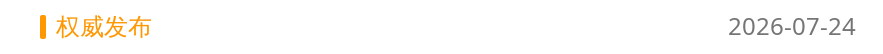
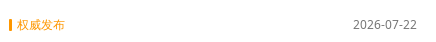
- 2026-07-24
+ 2026-07-22
